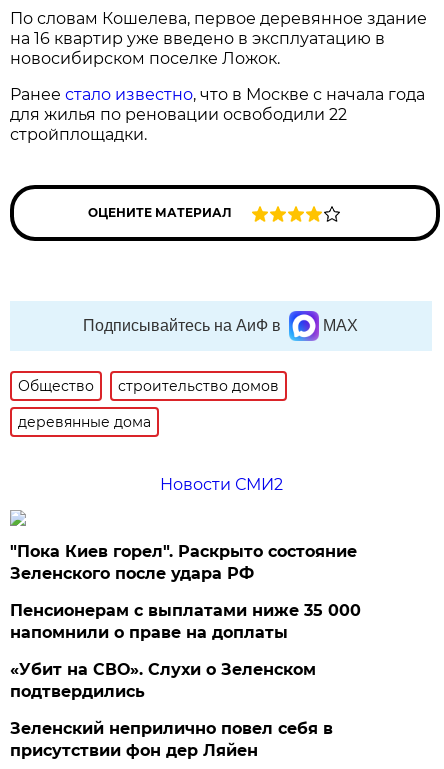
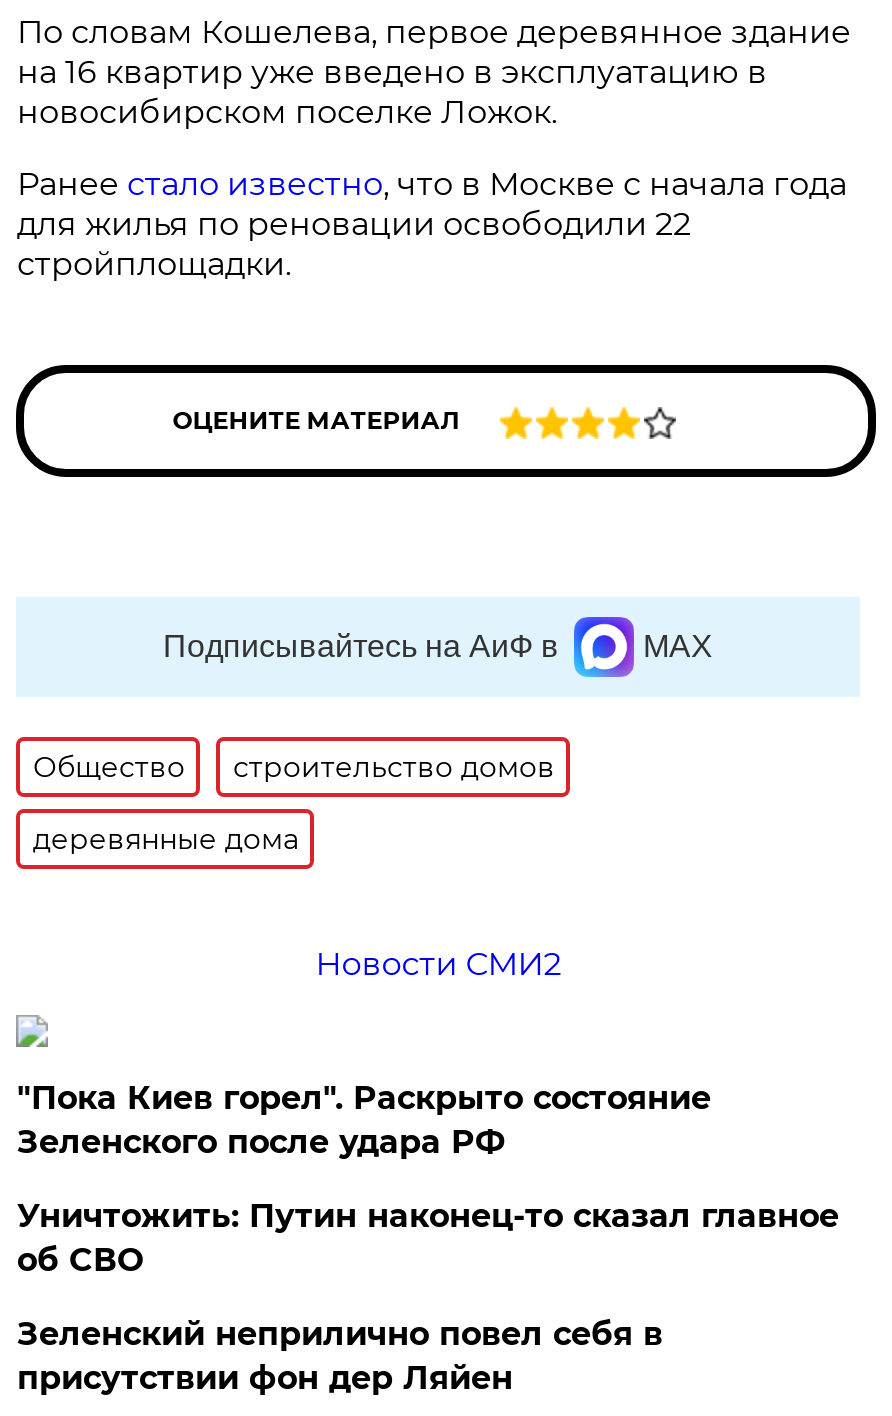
- Пенсионерам с выплатами ниже 35 000
- напомнили о праве на доплаты
- «Убит на СВО». Слухи о Зеленском
- подтвердились
+ Уничтожить: Путин наконец-то сказал главное
+ об СВО
